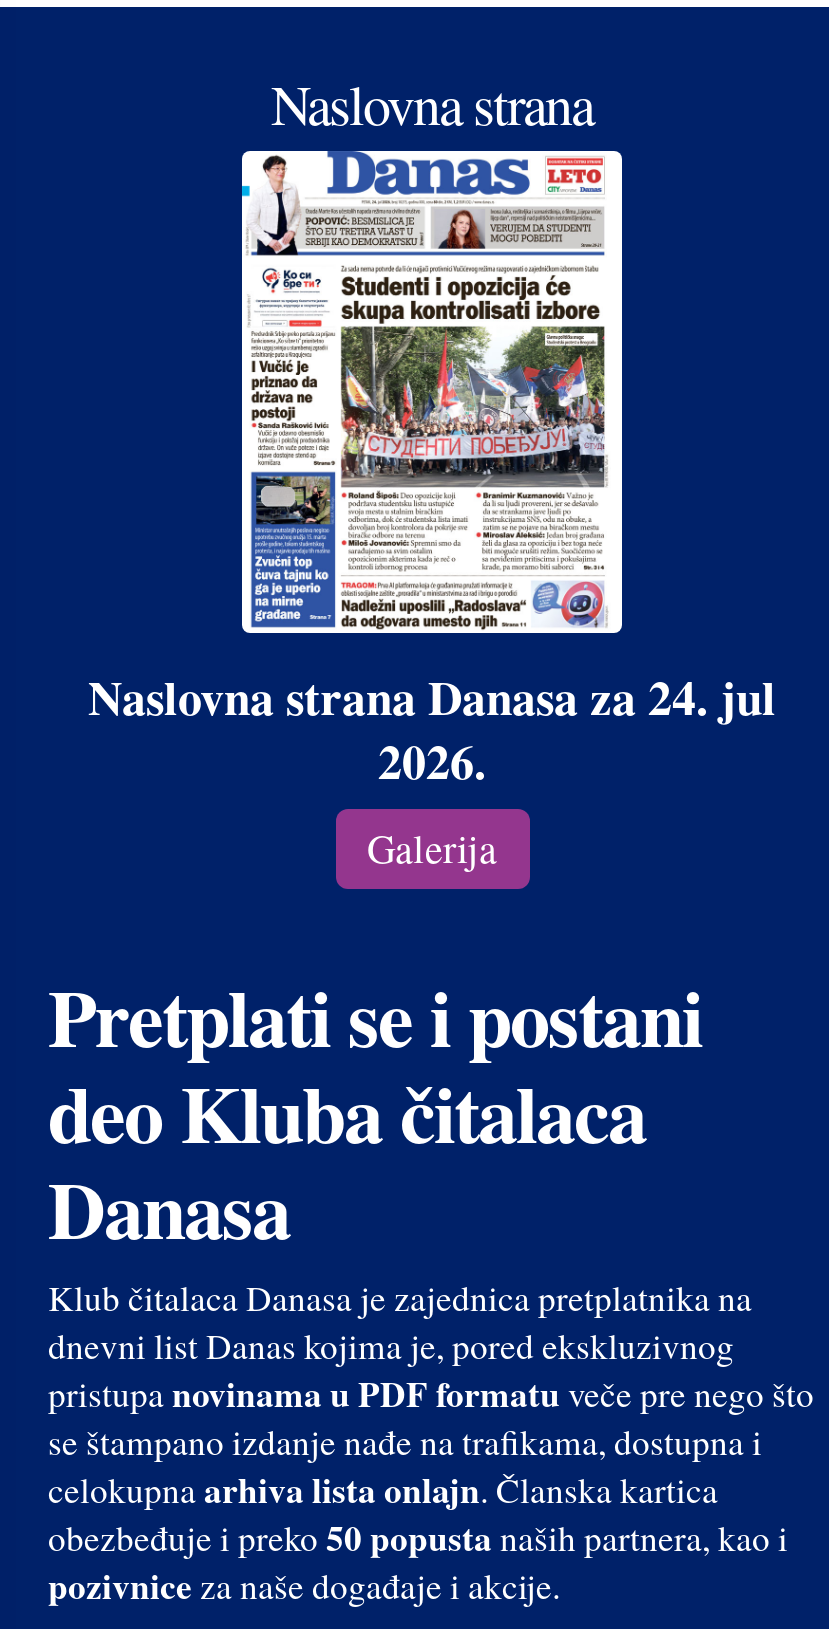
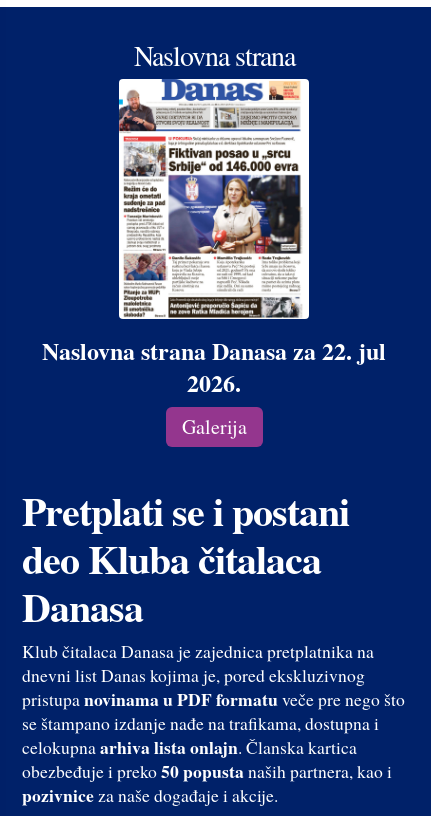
- [image]
- Naslovna strana Danasa za 24. jul
+ [image]
+ Naslovna strana Danasa za 22. jul
